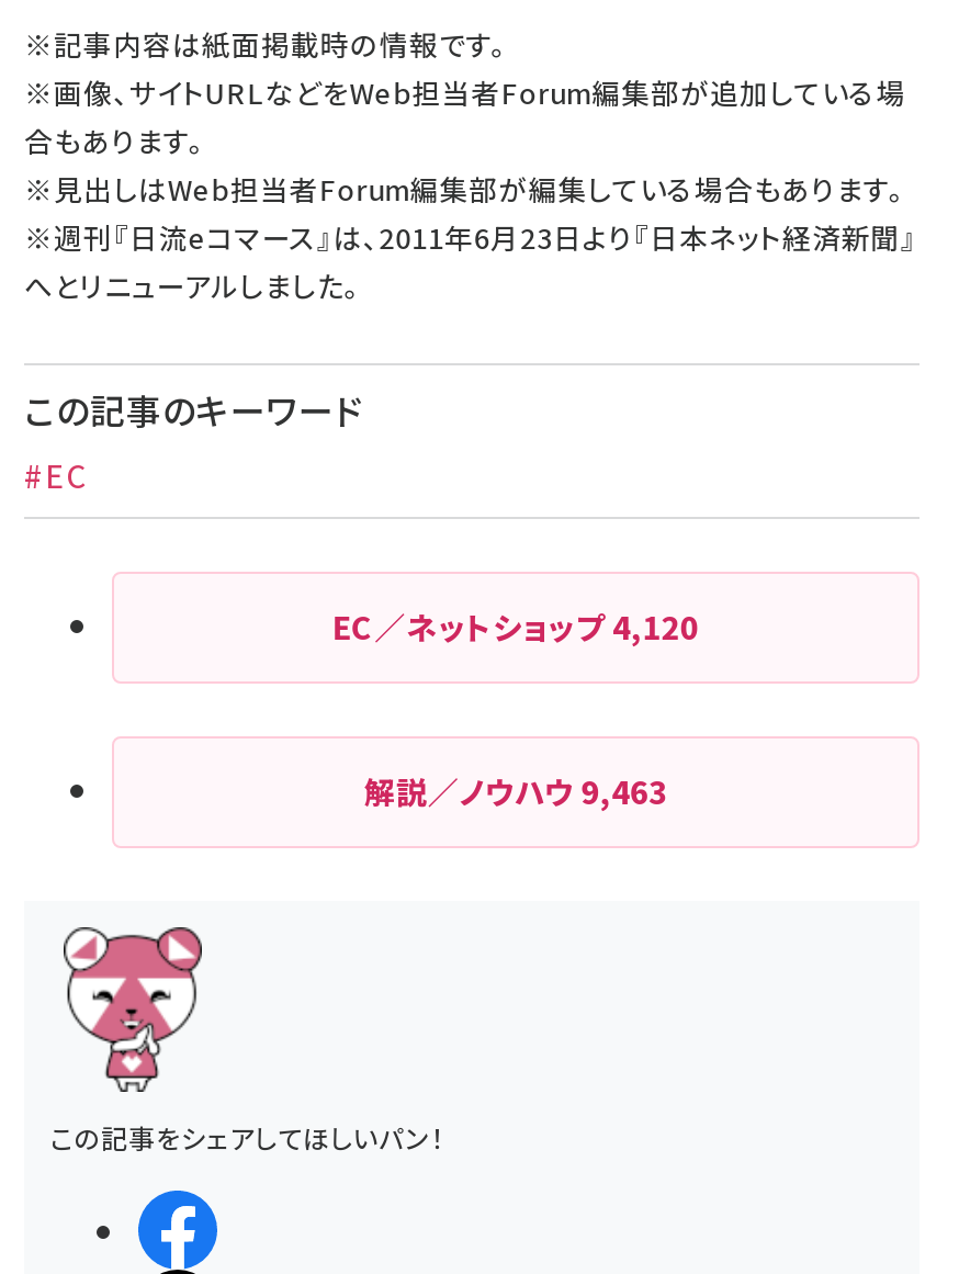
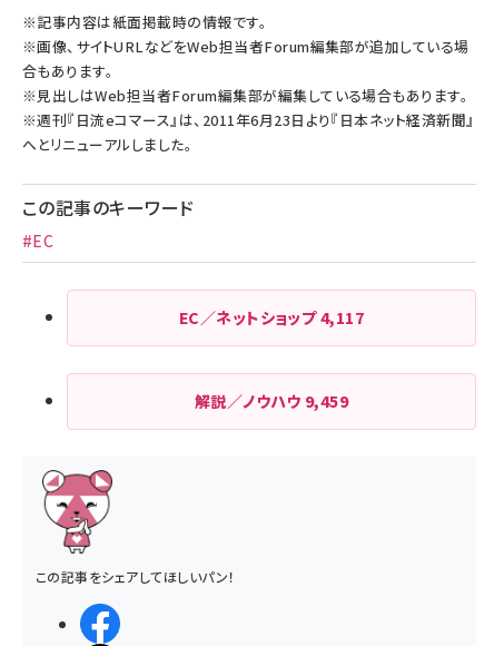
- EC／ネットショップ4,120
+ EC／ネットショップ4,117

- 解説／ノウハウ9,463
+ 解説／ノウハウ9,459
